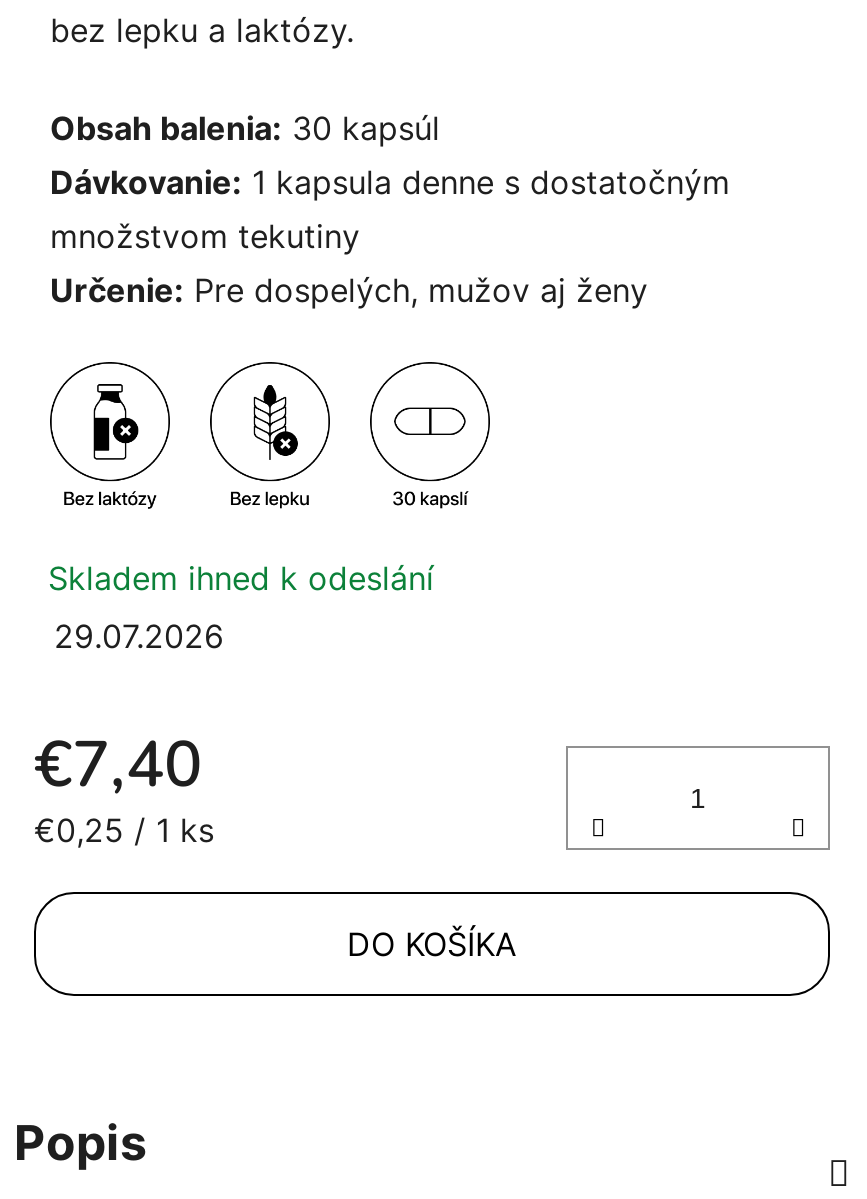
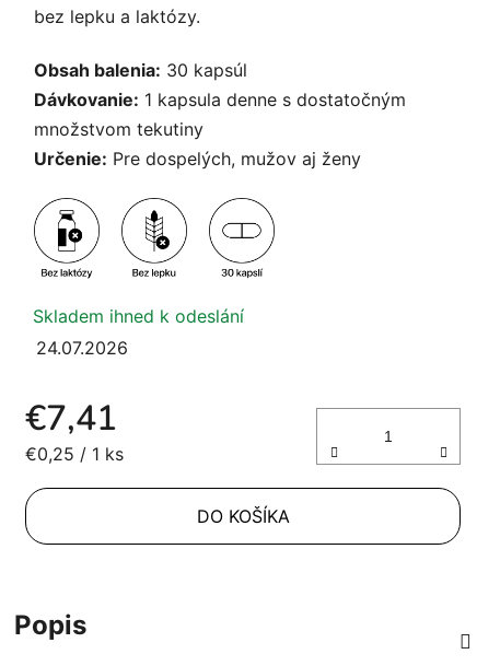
- 29.07.2026
+ 24.07.2026

- €7,40
+ €7,41
